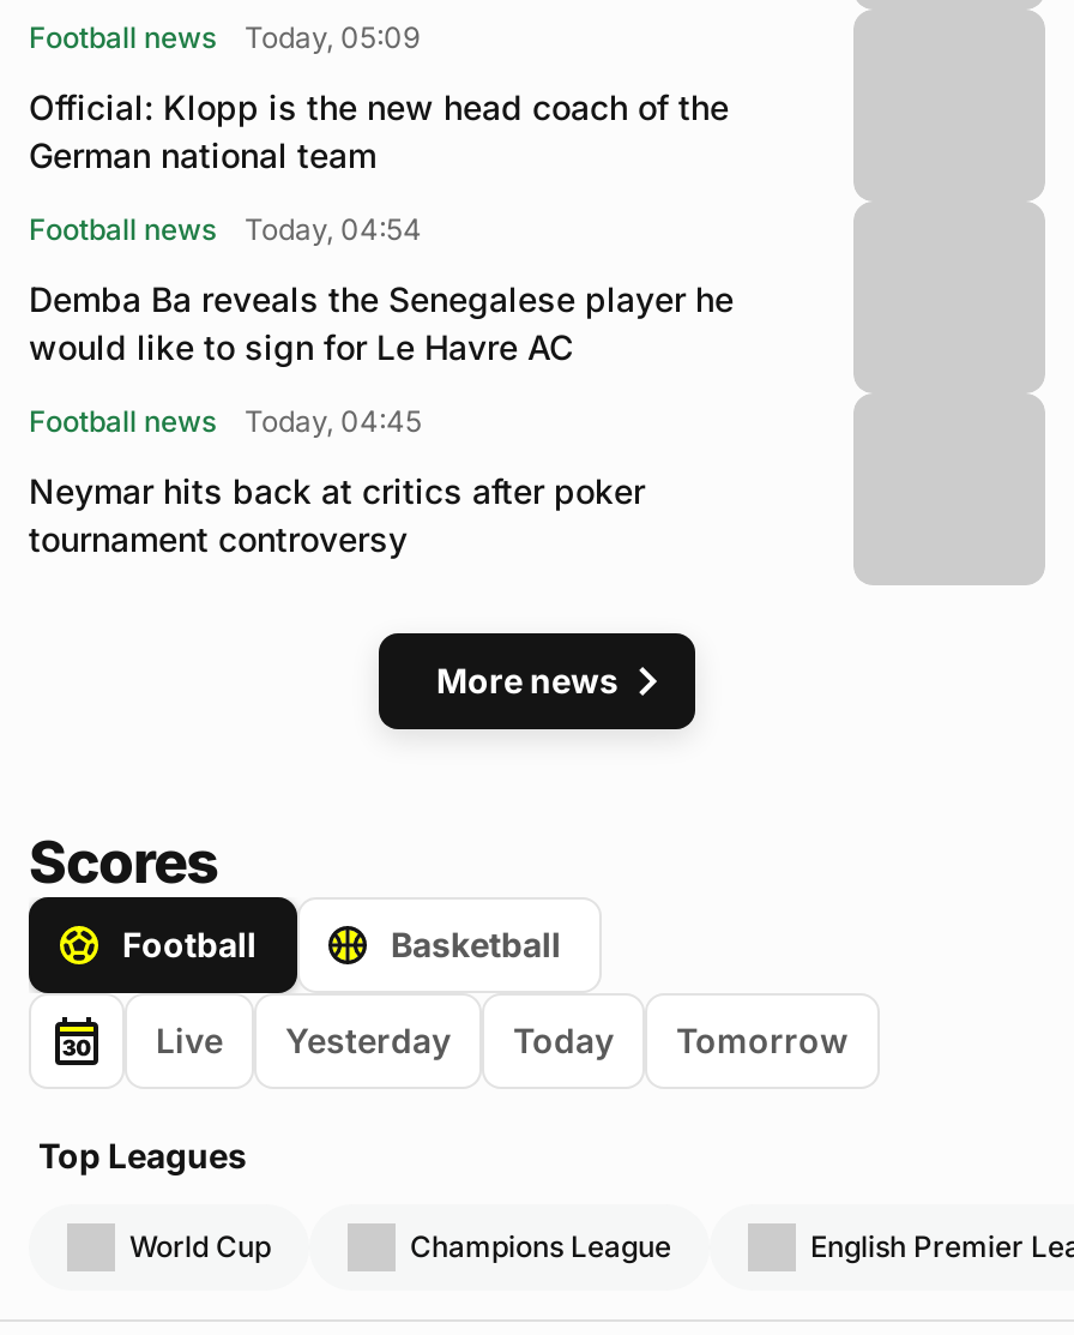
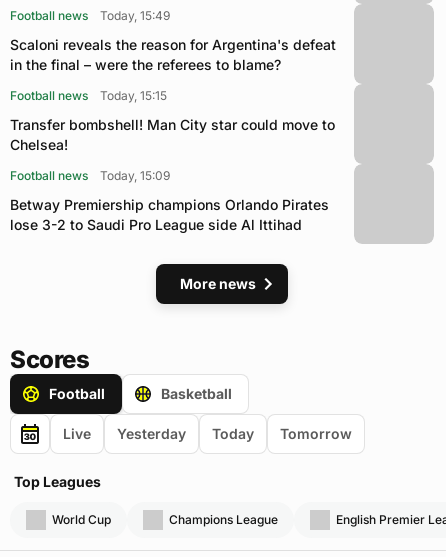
- Football news Today, 05:09
+ Football news Today, 15:49

- Official: Klopp is the new head coach of the
- German national team
+ Scaloni reveals the reason for Argentina's defeat
+ in the final – were the referees to blame?

- Football news Today, 04:54
+ Football news Today, 15:15

- Demba Ba reveals the Senegalese player he
- would like to sign for Le Havre AC
+ Transfer bombshell! Man City star could move to
+ Chelsea!

- Football news Today, 04:45
+ Football news Today, 15:09

- Neymar hits back at critics after poker
- tournament controversy
+ Betway Premiership champions Orlando Pirates
+ lose 3-2 to Saudi Pro League side Al Ittihad
